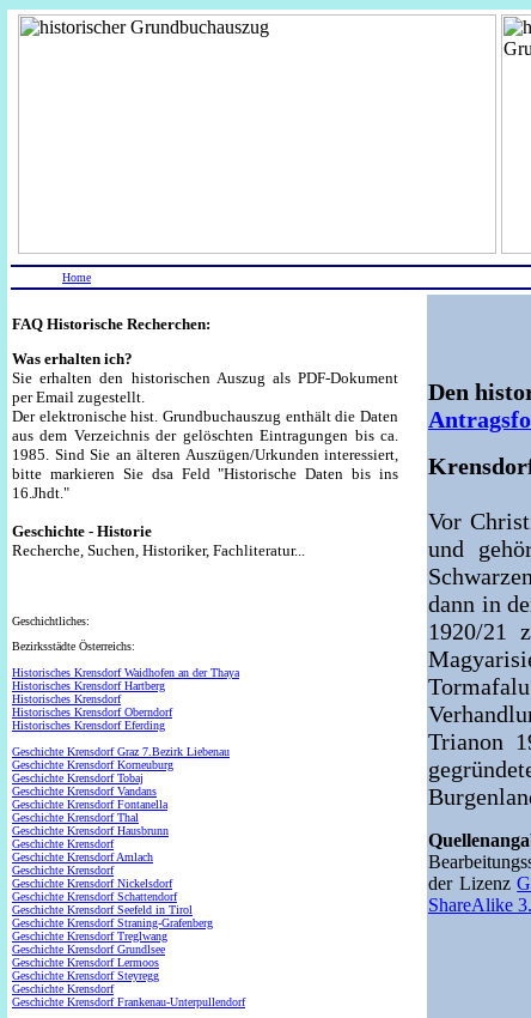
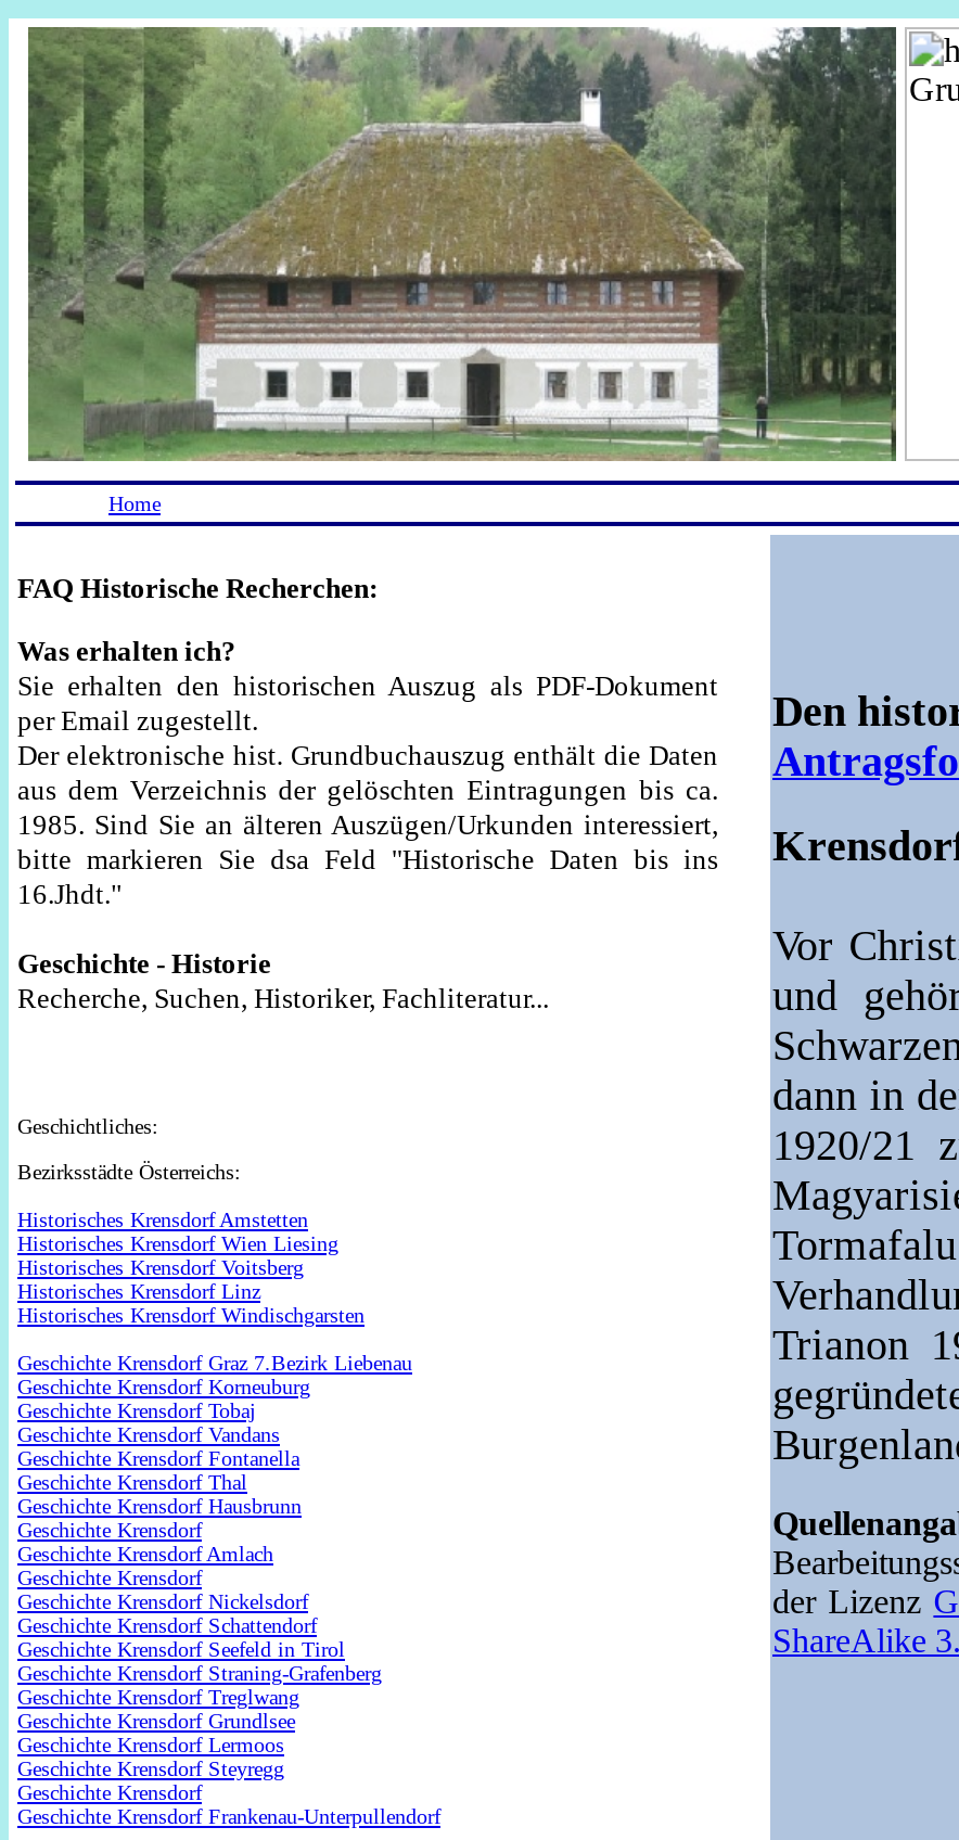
+ [image]

- Historisches Krensdorf Waidhofen an der Thaya
- Historisches Krensdorf Hartberg
- Historisches Krensdorf
- Historisches Krensdorf Oberndorf
- Historisches Krensdorf Eferding
+ Historisches Krensdorf Amstetten
+ Historisches Krensdorf Wien Liesing
+ Historisches Krensdorf Voitsberg
+ Historisches Krensdorf Linz
+ Historisches Krensdorf Windischgarsten
